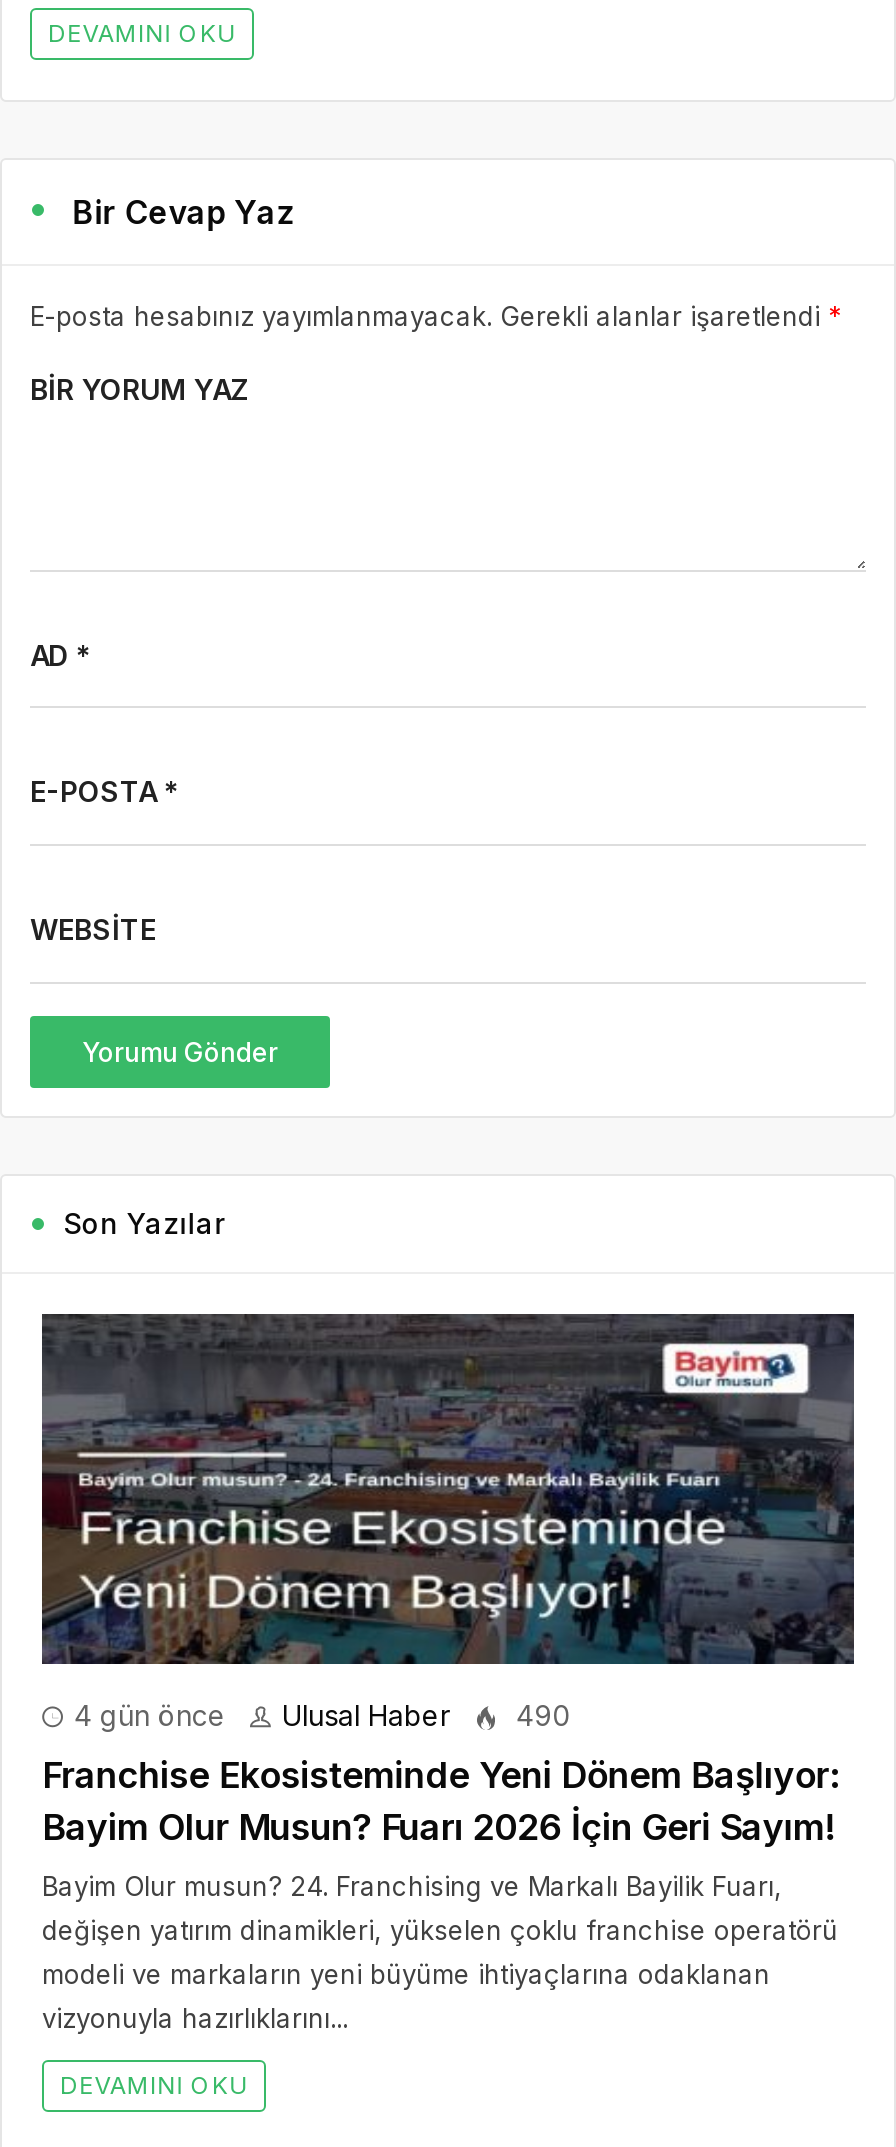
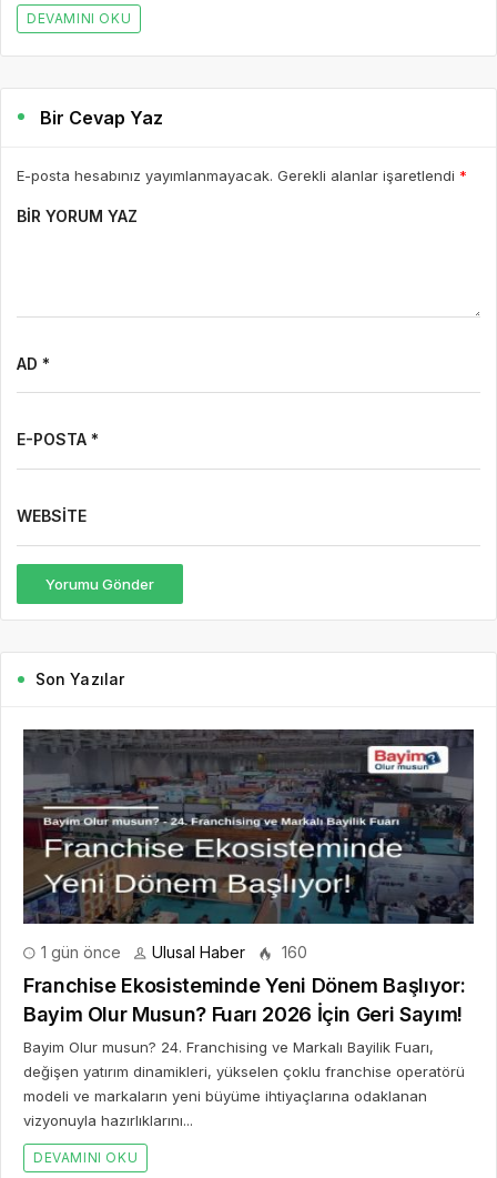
- 4 gün önce
+ 1 gün önce

- 490
+ 160
